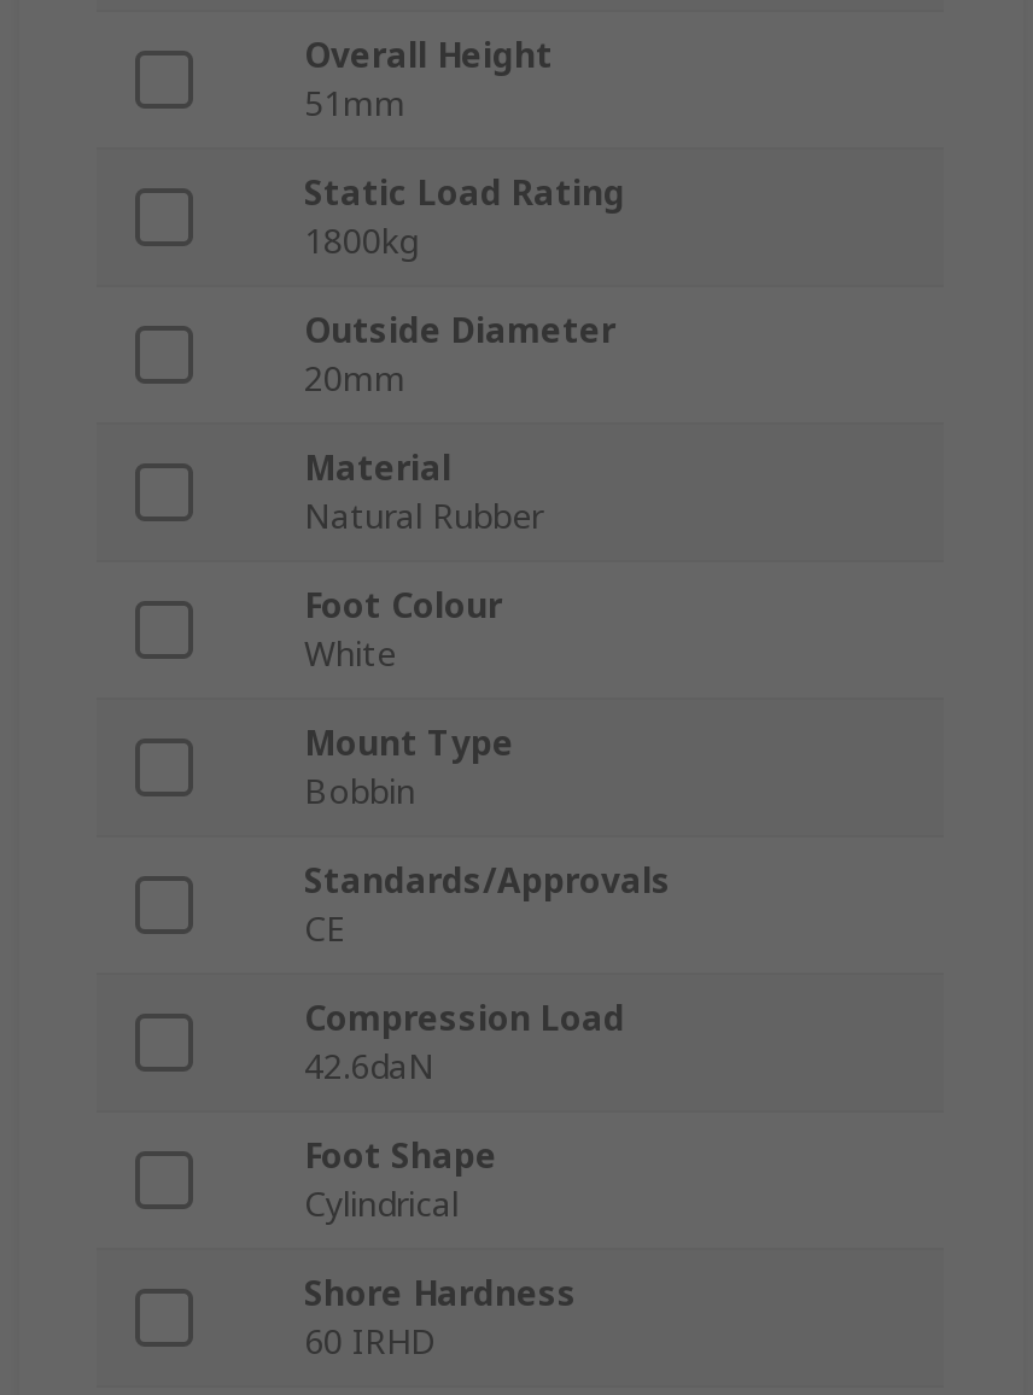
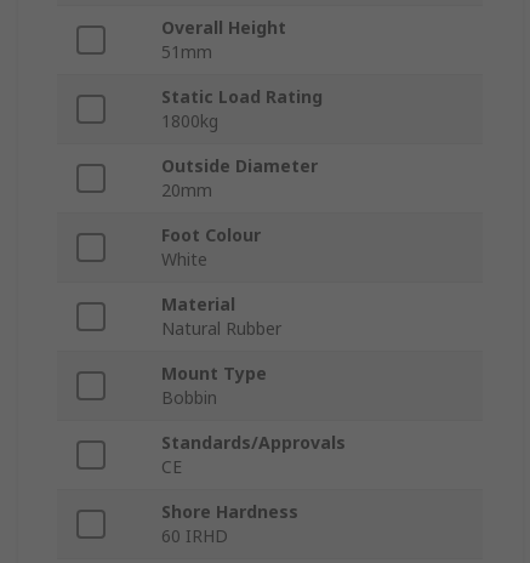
moved down: Material | Natural Rubber

- Compression Load
- 42.6daN
- Foot Shape
- Cylindrical
